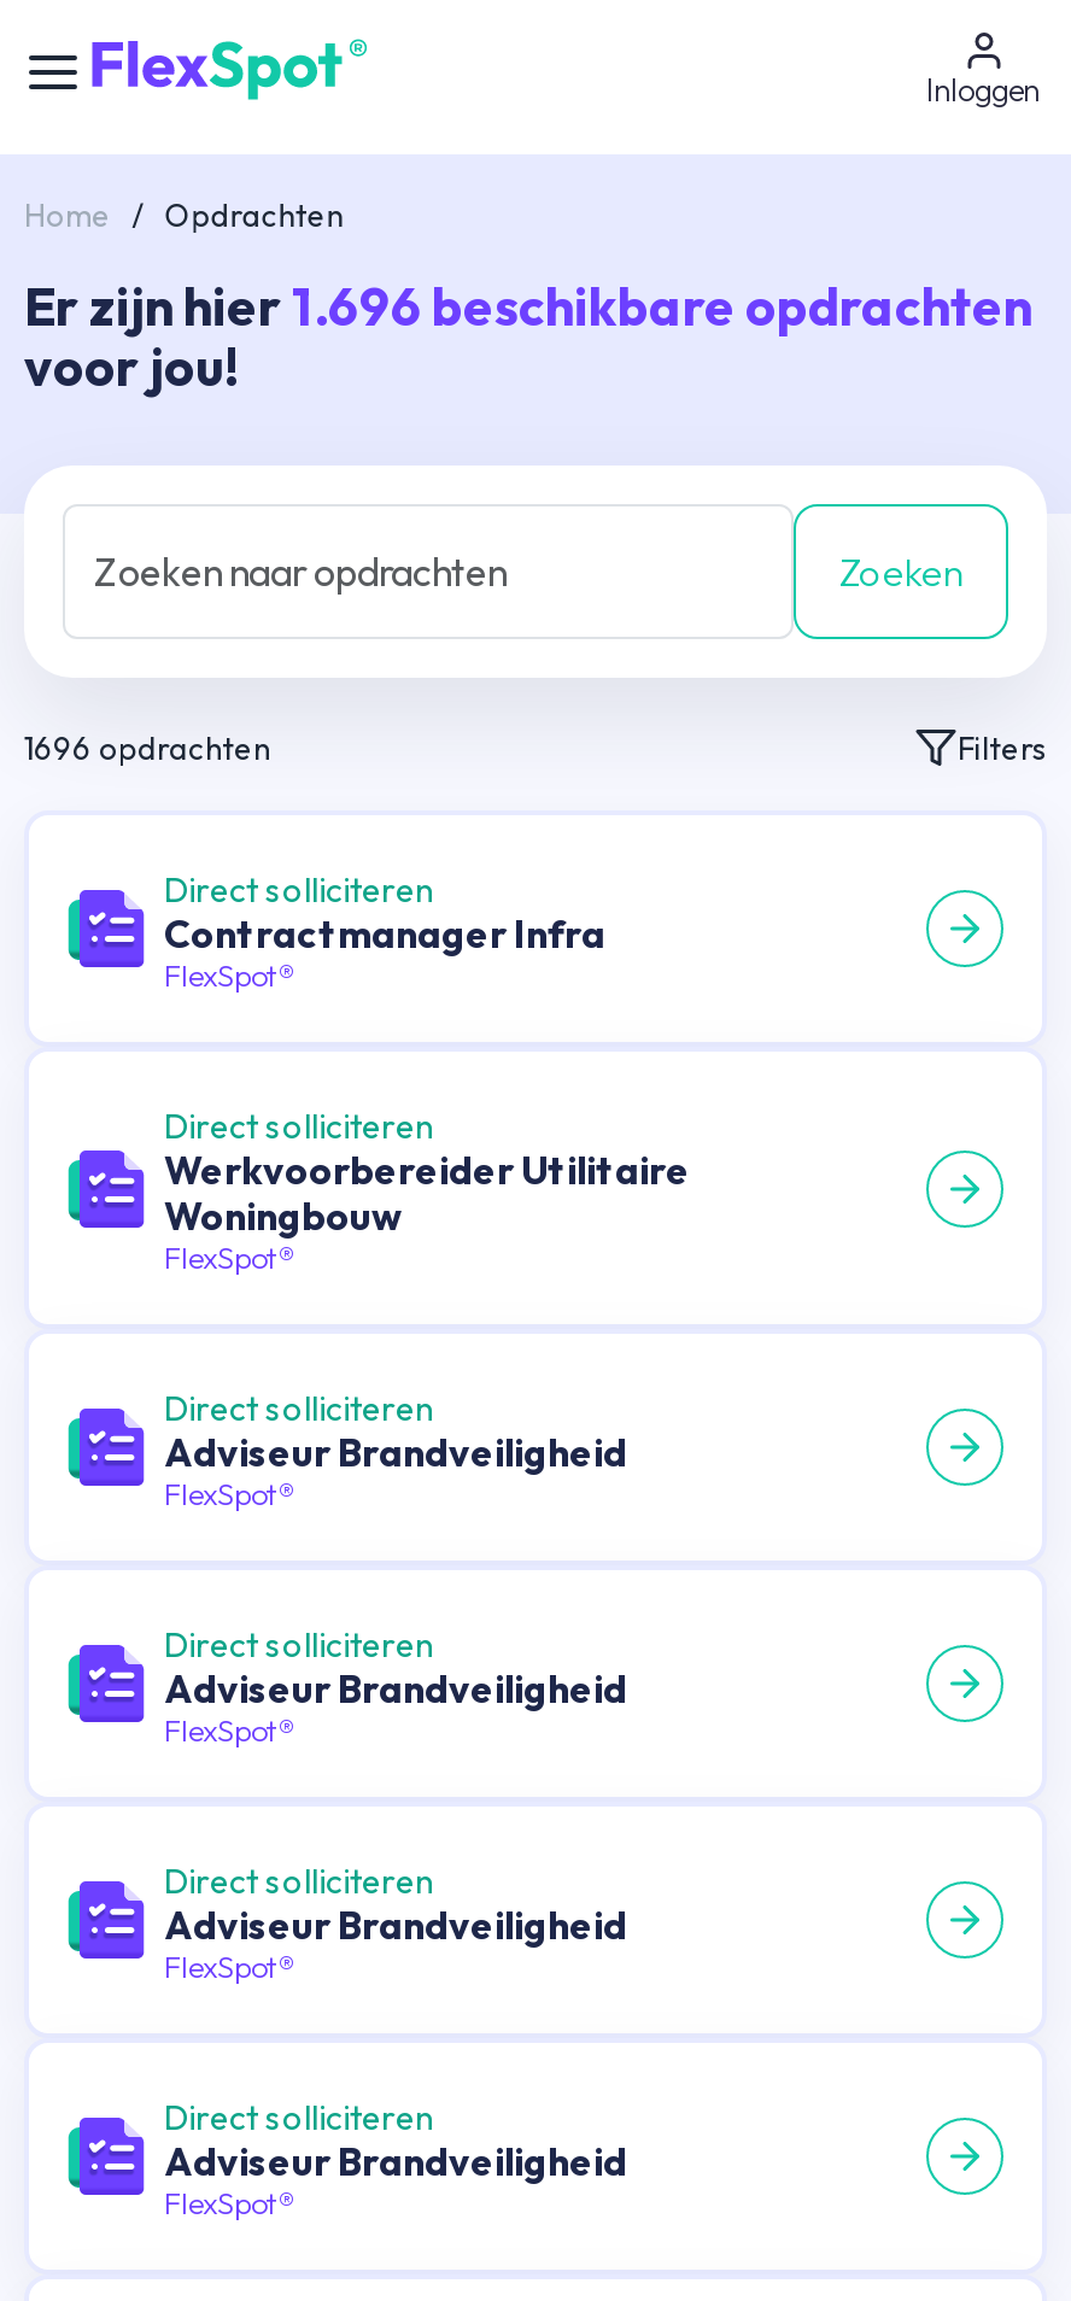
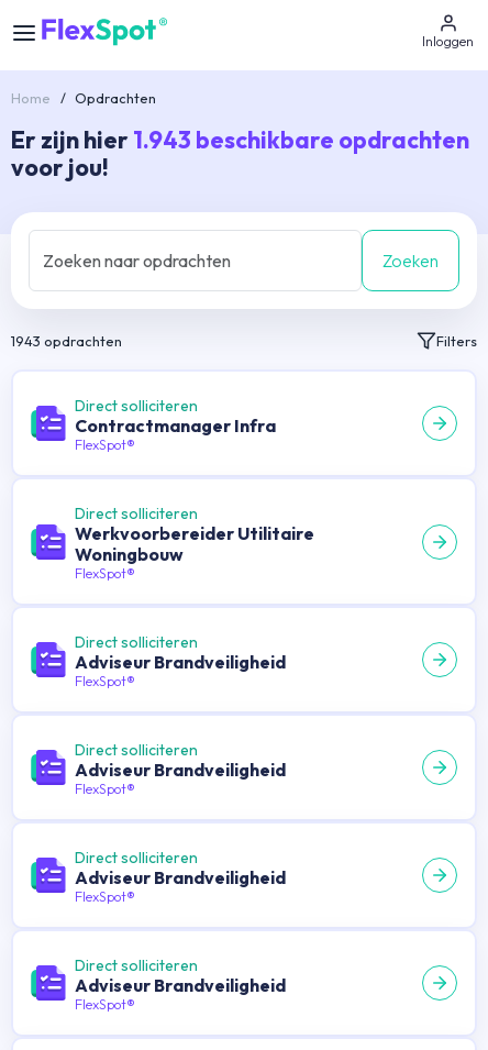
- Er zijn hier 1.696 beschikbare opdrachten
+ Er zijn hier 1.943 beschikbare opdrachten

- 1696 opdrachten
+ 1943 opdrachten
